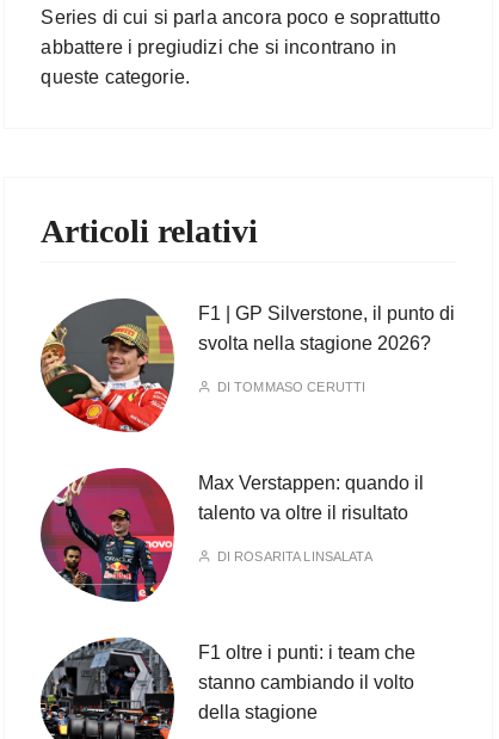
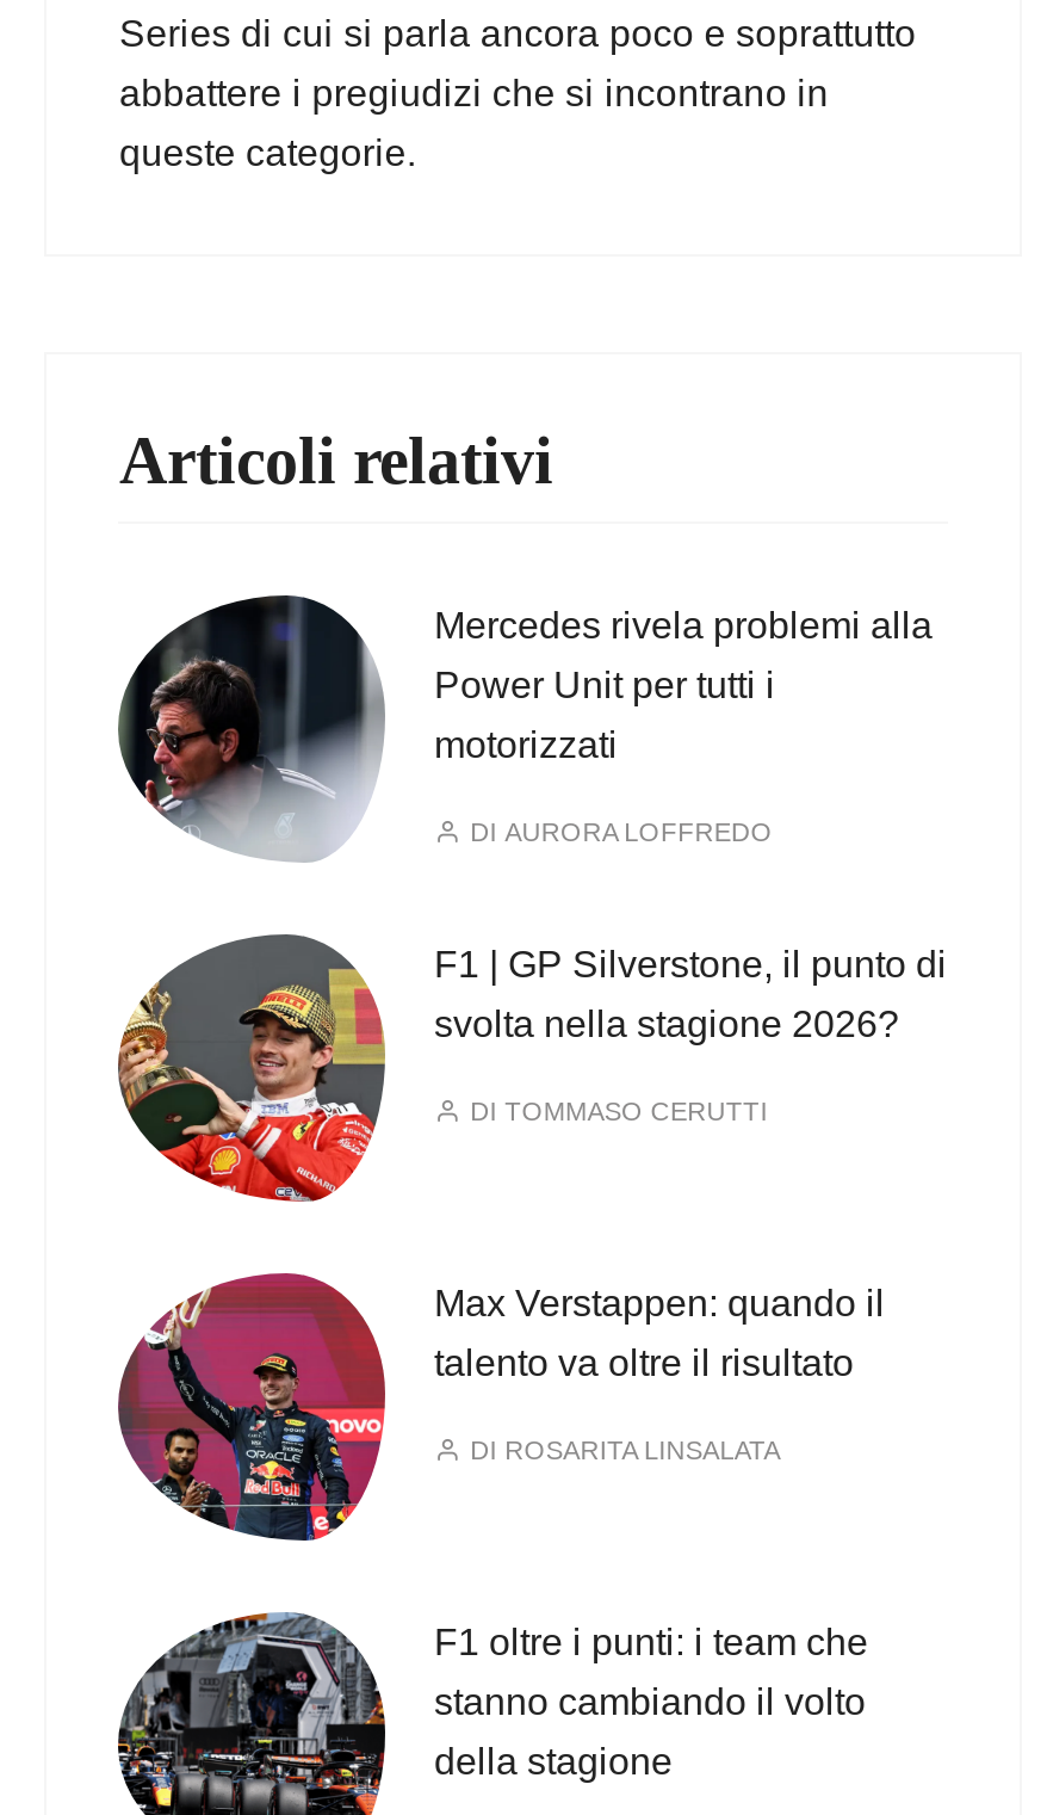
+ [image]
+ Mercedes rivela problemi alla
+ Power Unit per tutti i
+ motorizzati
+ DI AURORA LOFFREDO
